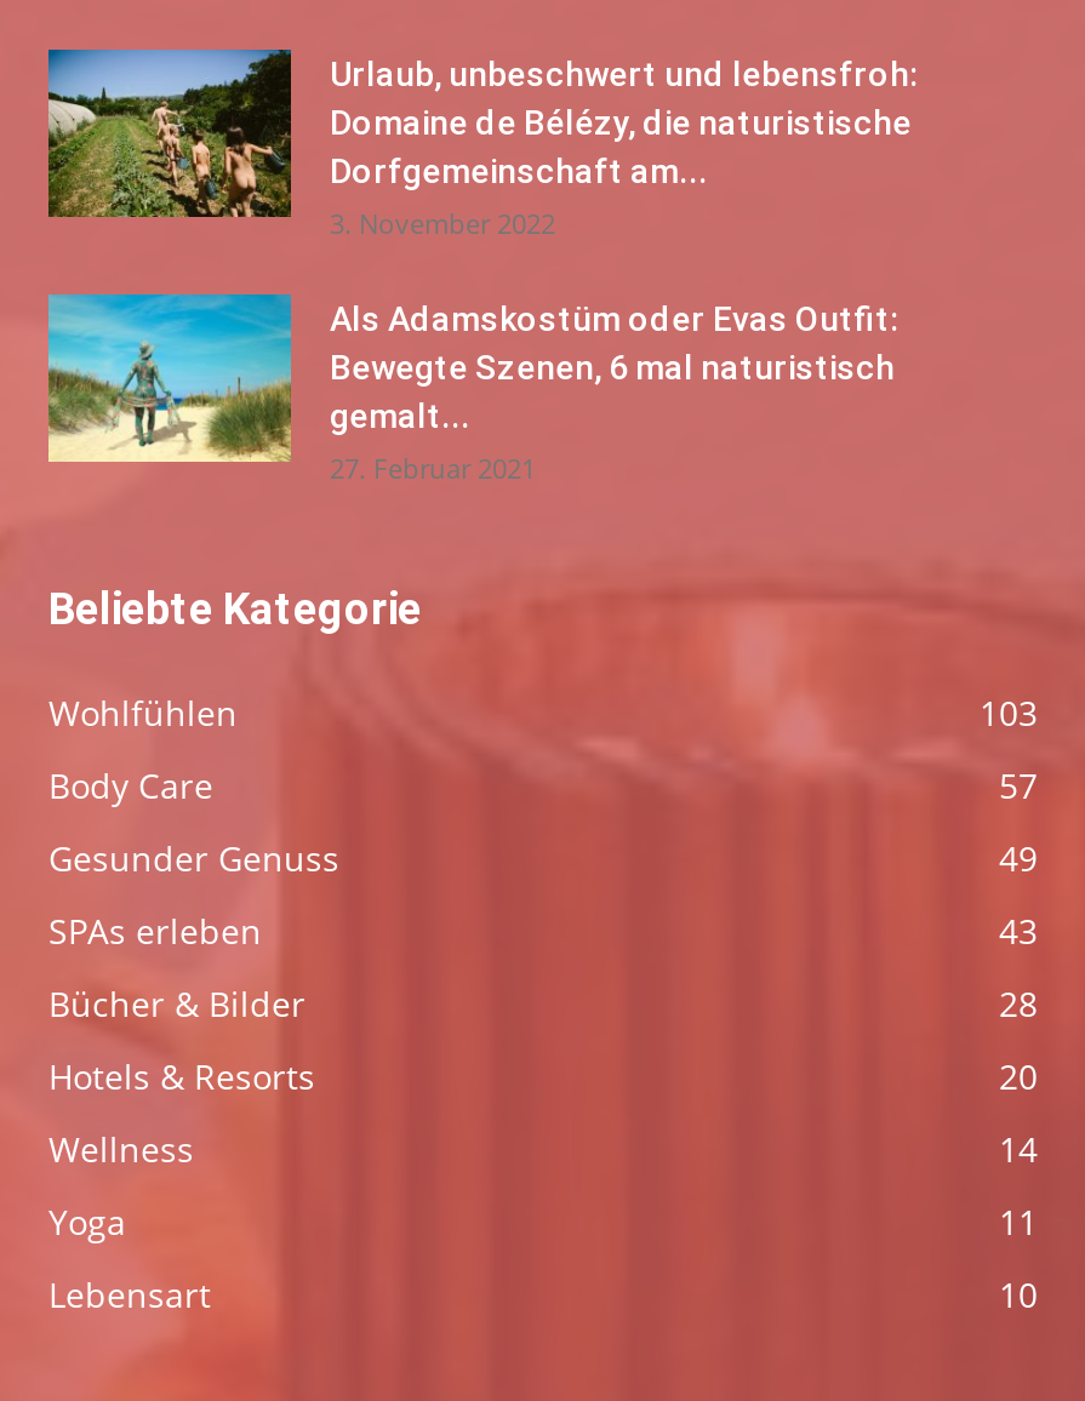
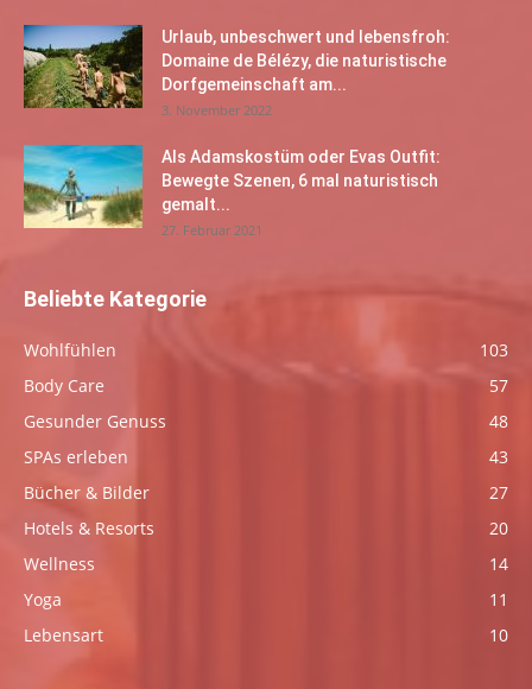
- 49
+ 48

- 28
+ 27
